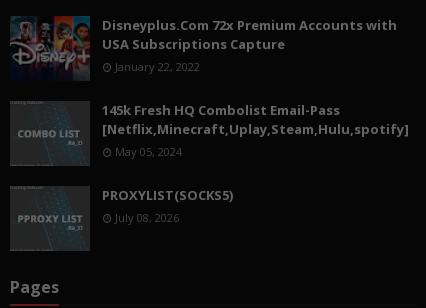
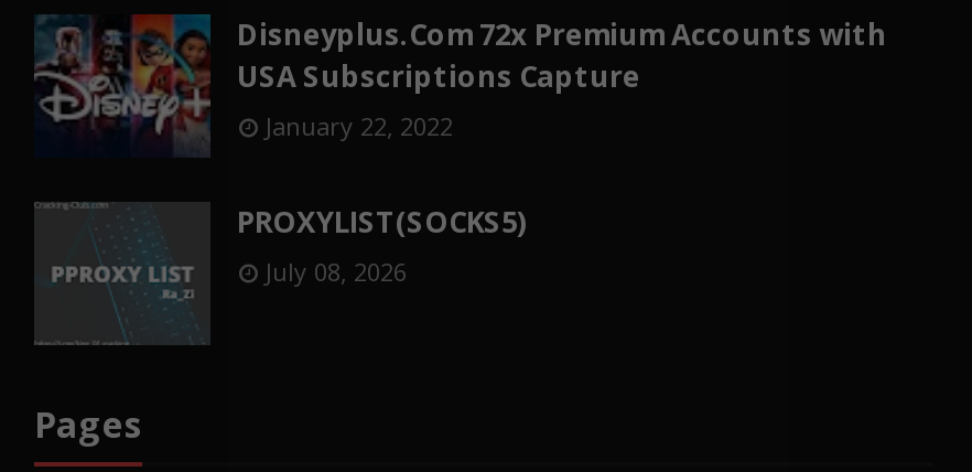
- 145k Fresh HQ Combolist Email-Pass
- [Netflix,Minecraft,Uplay,Steam,Hulu,spotify]
- May 05, 2024
